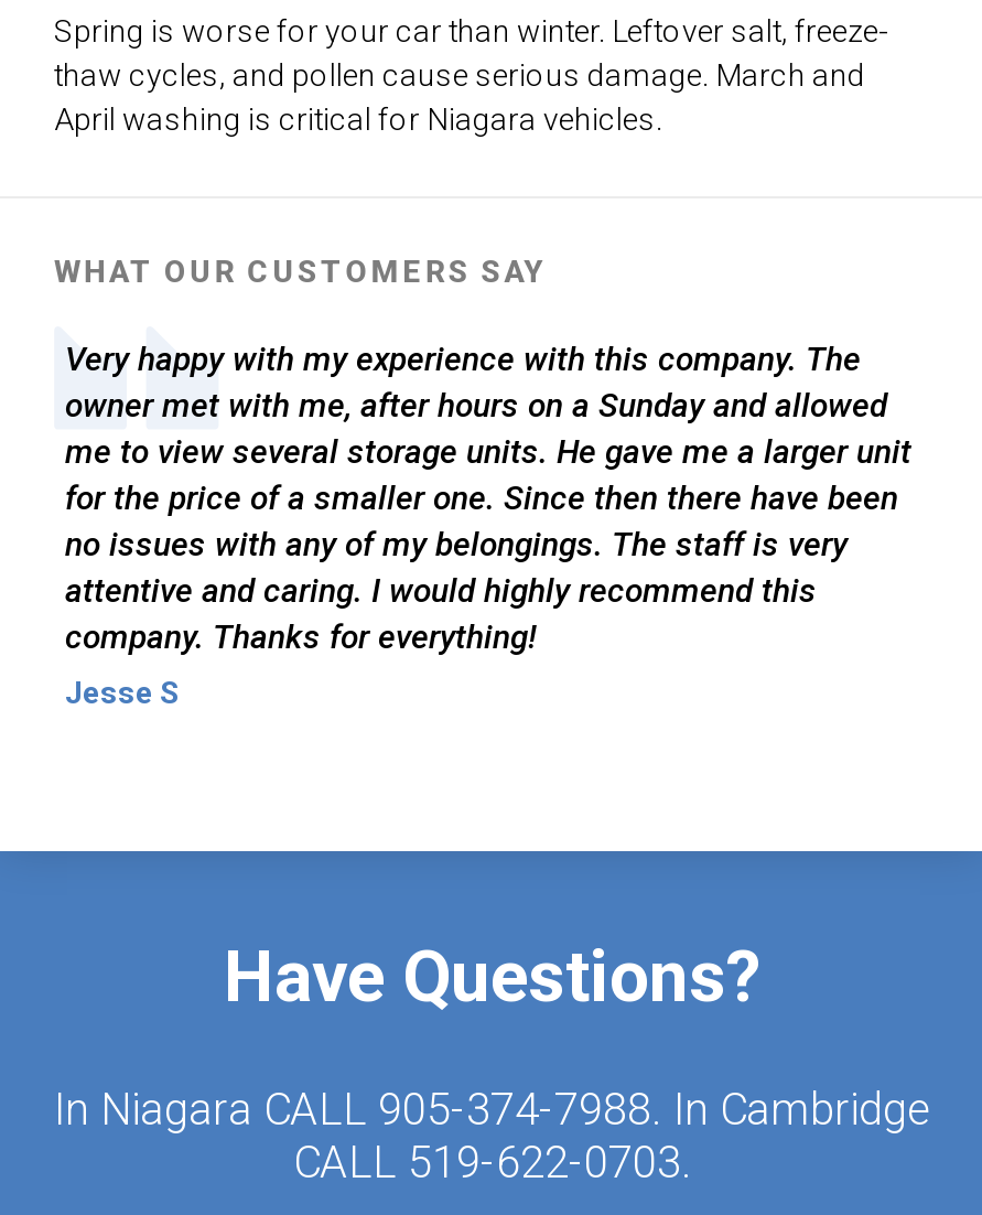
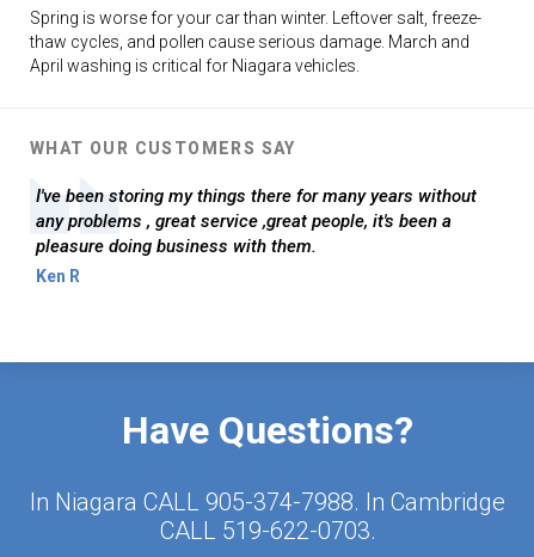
- Very happy with my experience with this company. The
- owner met with me, after hours on a Sunday and allowed
- me to view several storage units. He gave me a larger unit
- for the price of a smaller one. Since then there have been
- no issues with any of my belongings. The staff is very
- attentive and caring. I would highly recommend this
- company. Thanks for everything!
- Jesse S
+ I've been storing my things there for many years without
+ any problems , great service ,great people, it's been a
+ pleasure doing business with them.
+ Ken R
